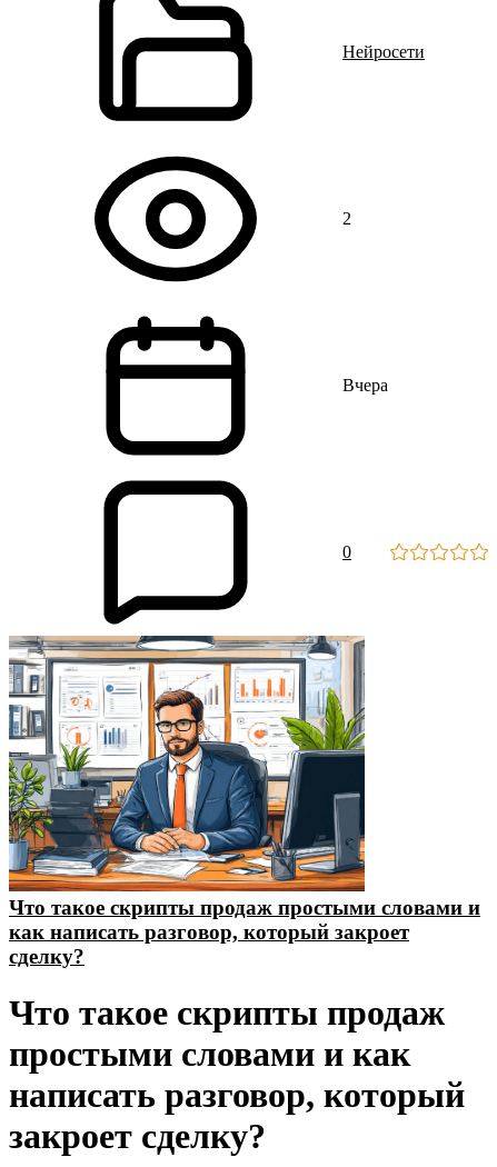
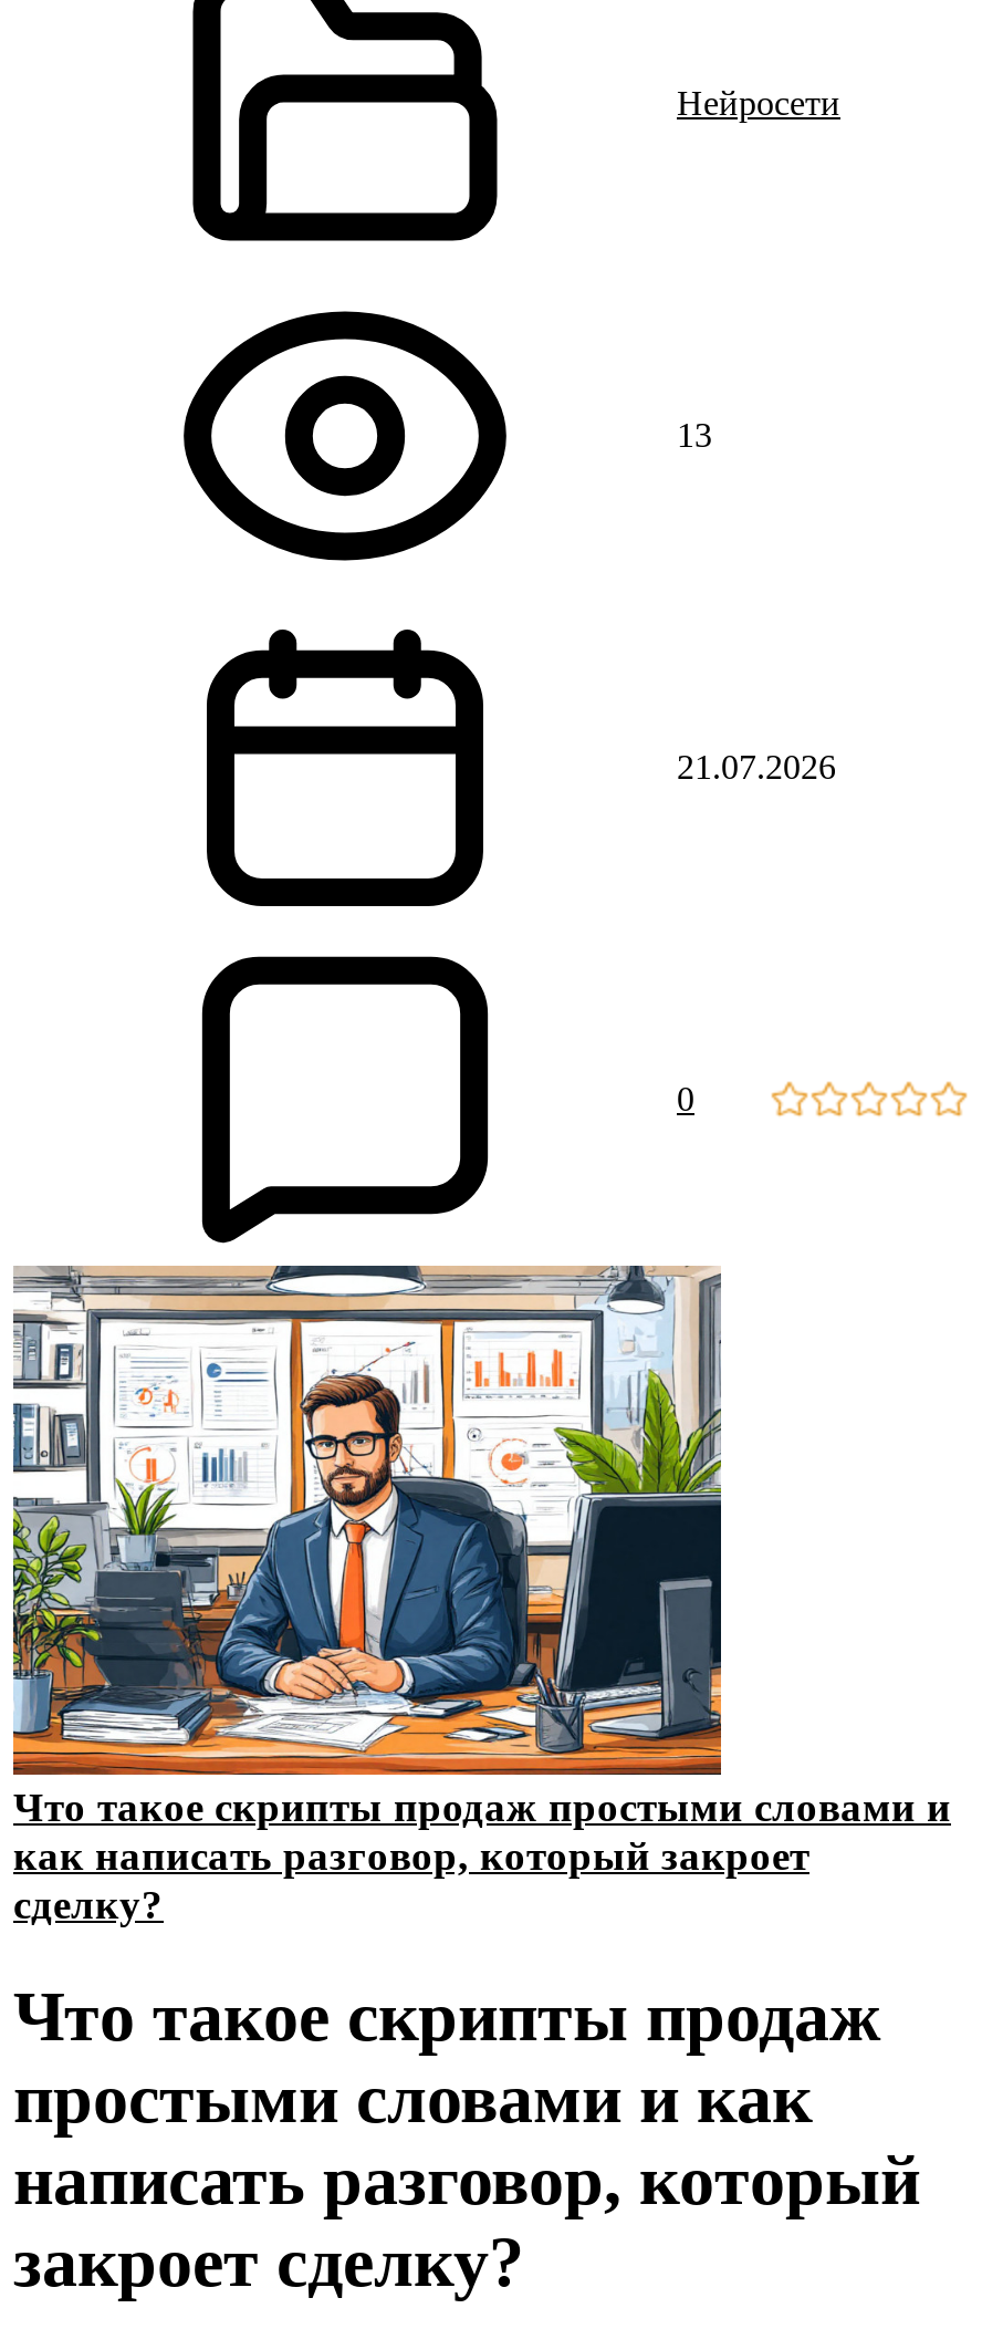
- 2
+ 13

- Вчера
+ 21.07.2026
